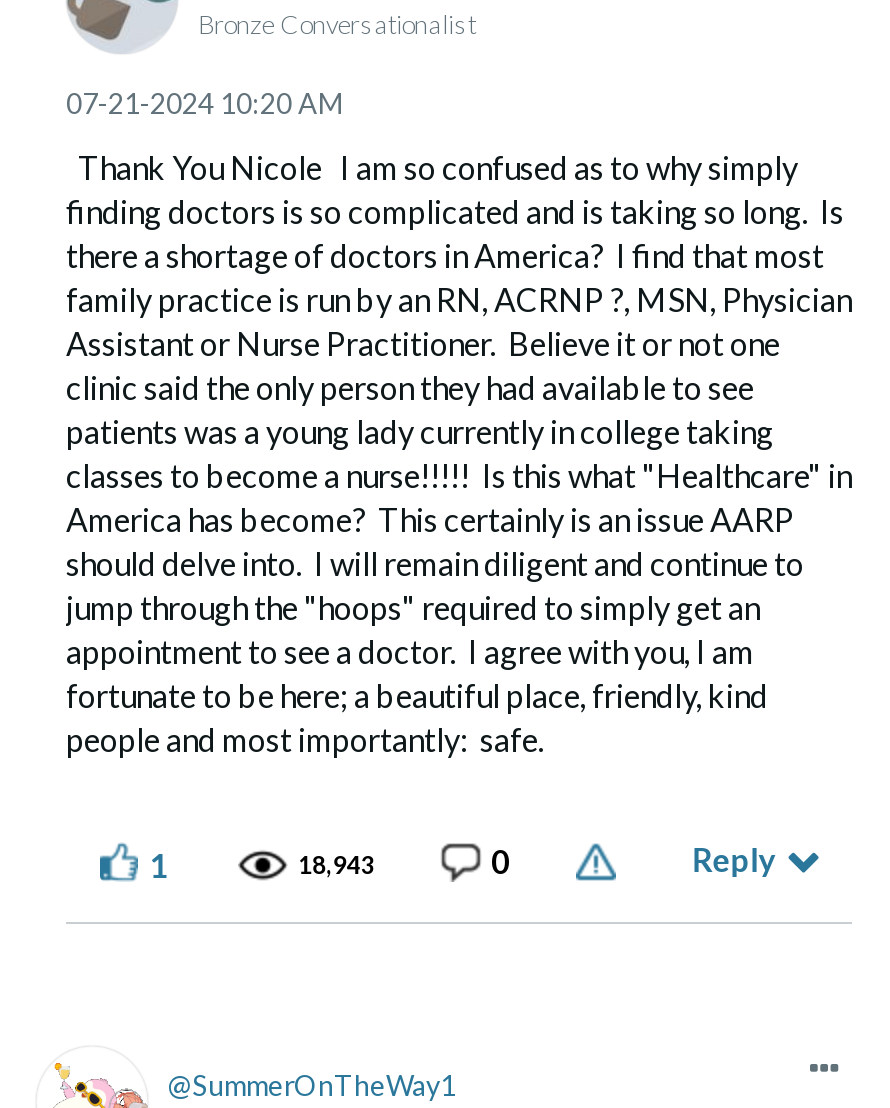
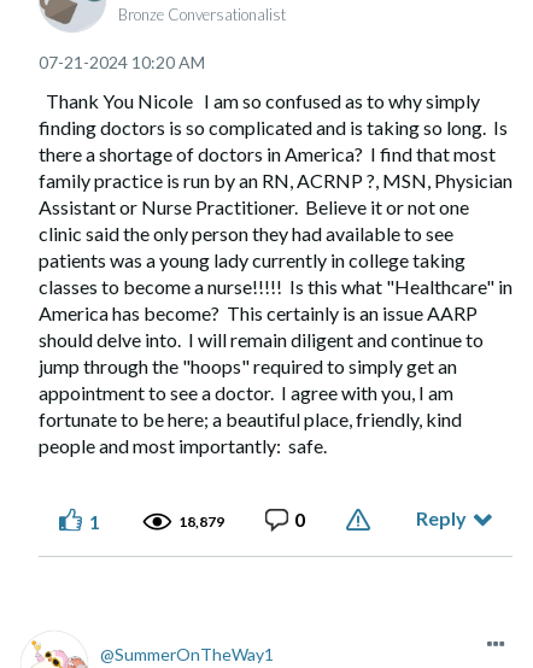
- 18,943
+ 18,879
